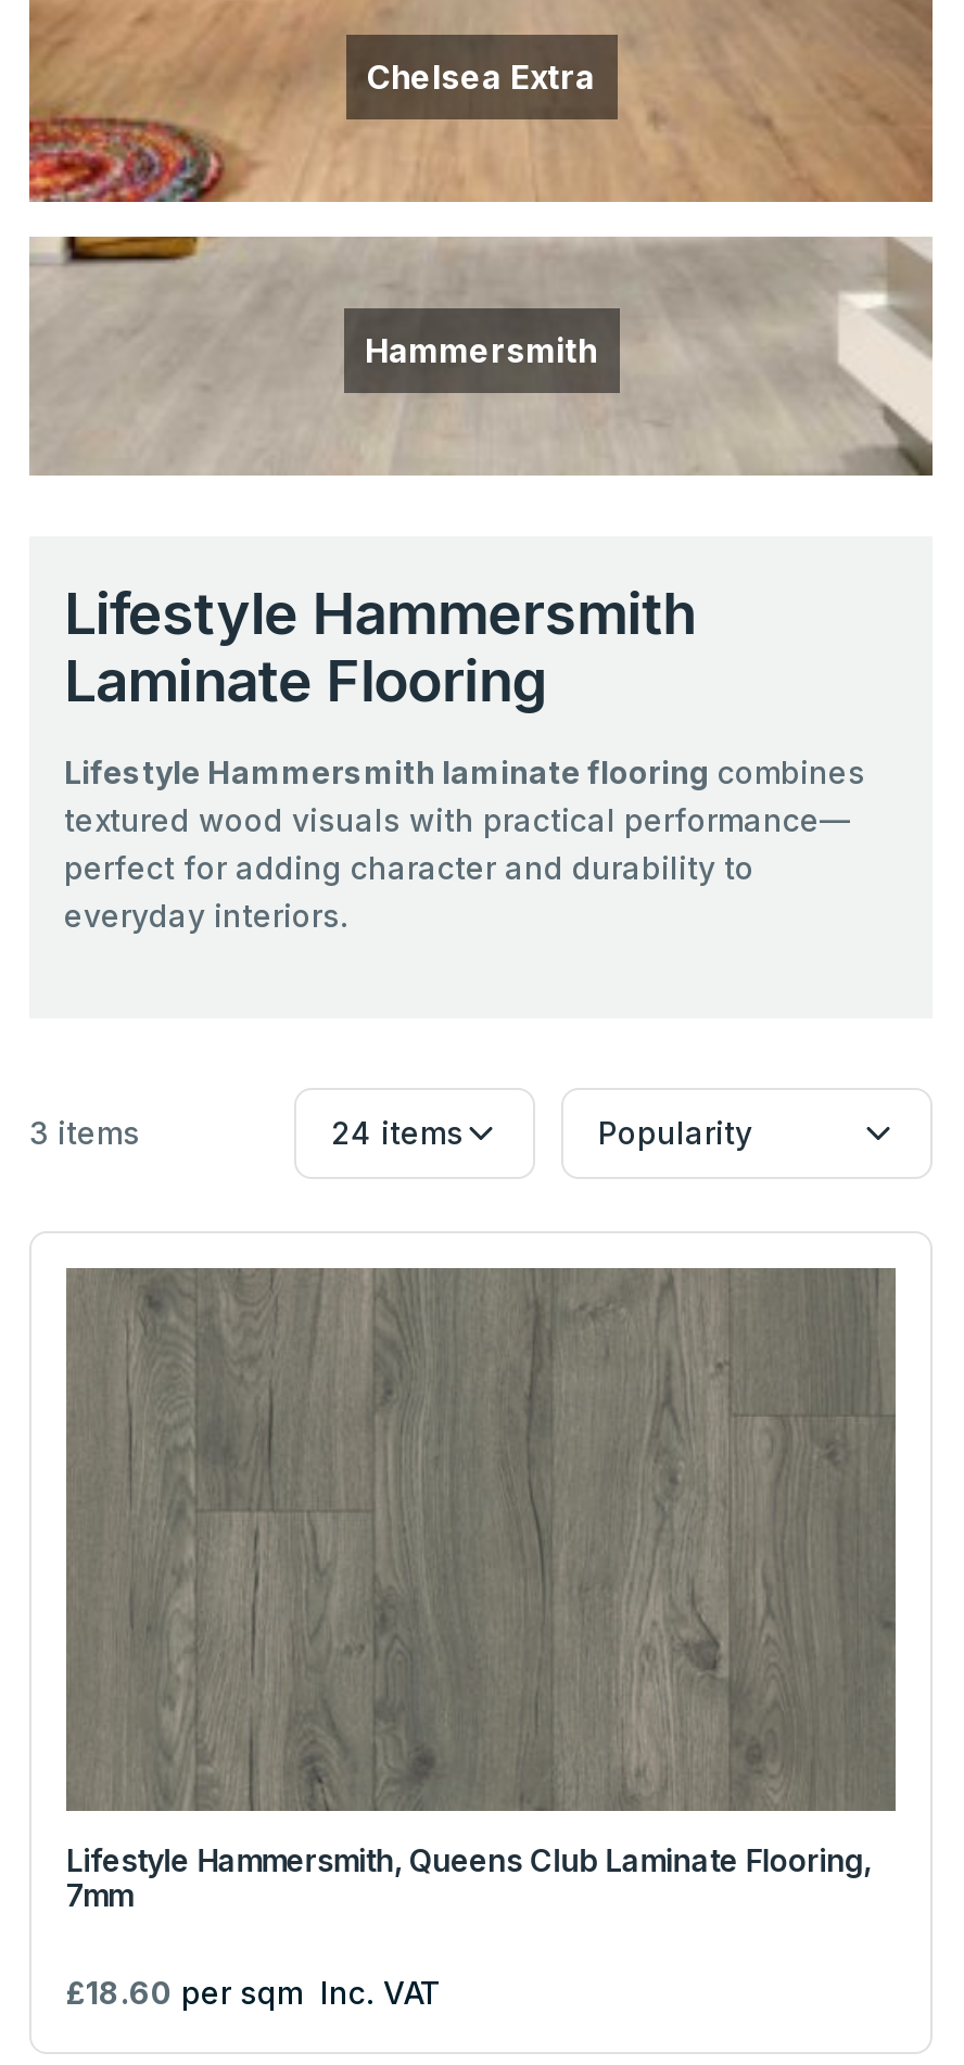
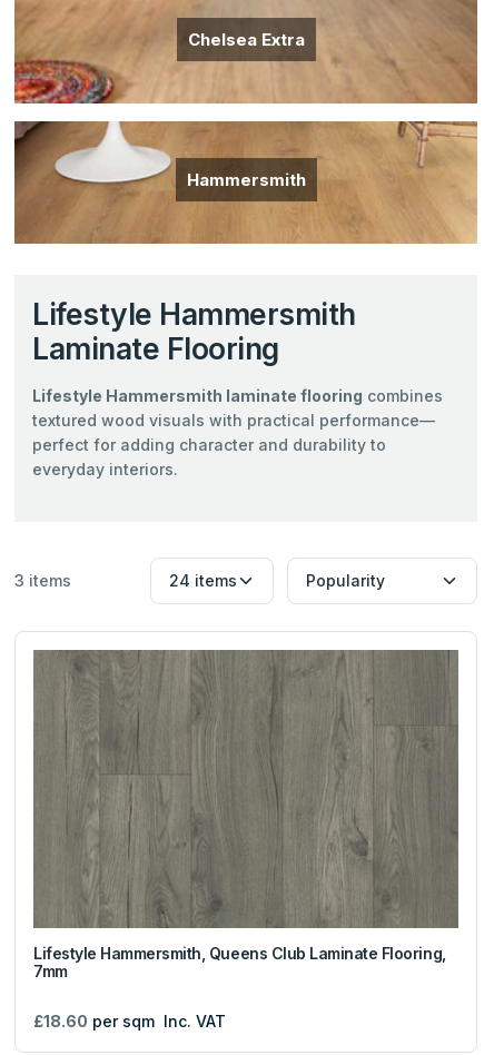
- [image]
+ [image]
